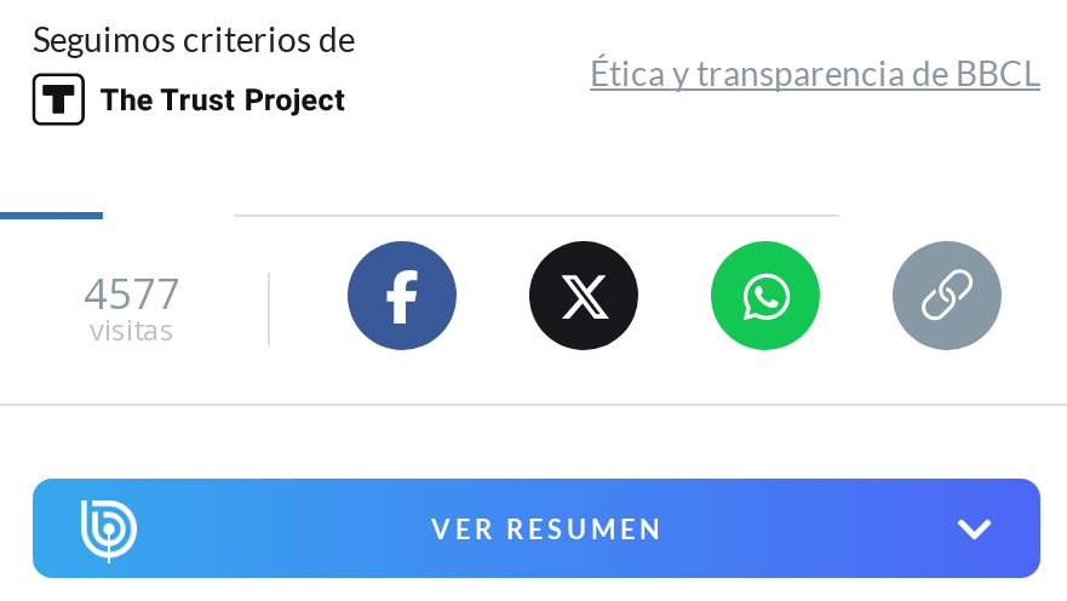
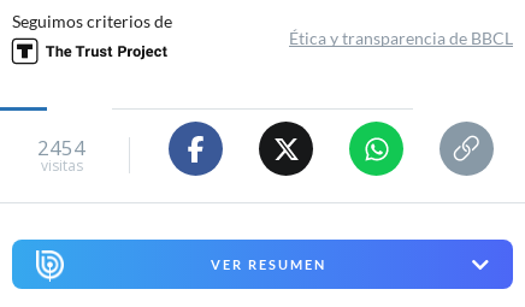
- 4577
+ 2454
